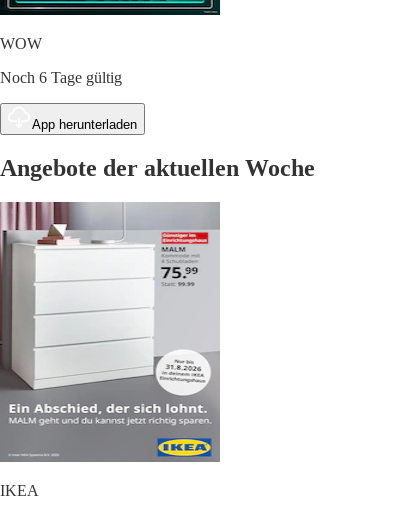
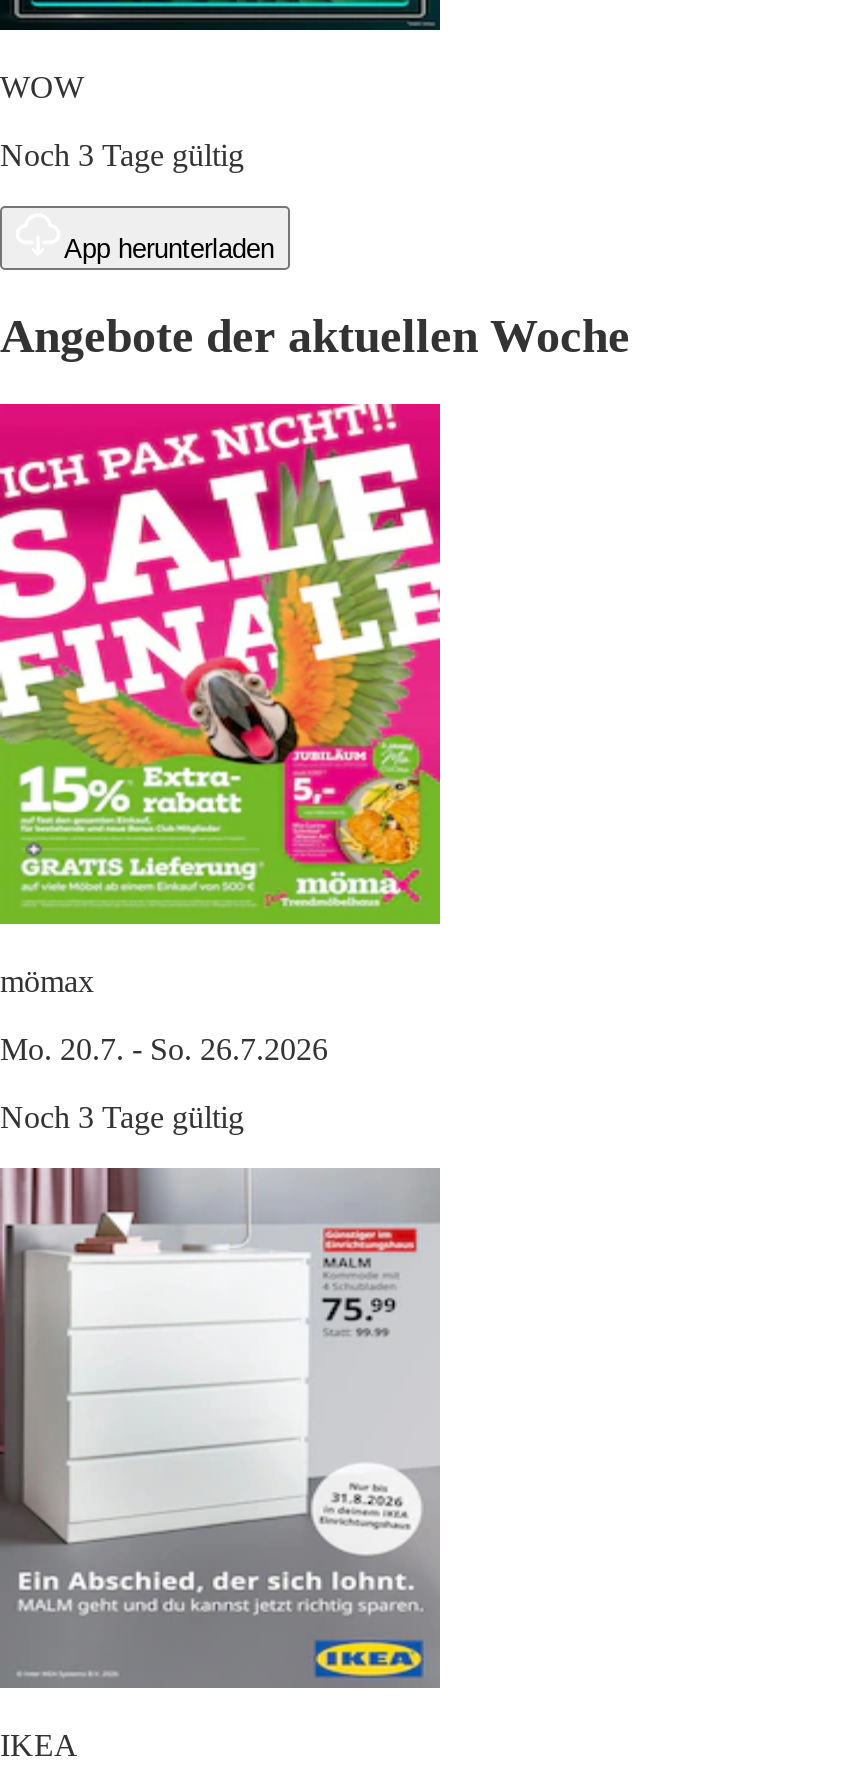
- Noch 6 Tage gültig
+ Noch 3 Tage gültig

+ [image]
+ mömax
+ Mo. 20.7. - So. 26.7.2026
+ Noch 3 Tage gültig
